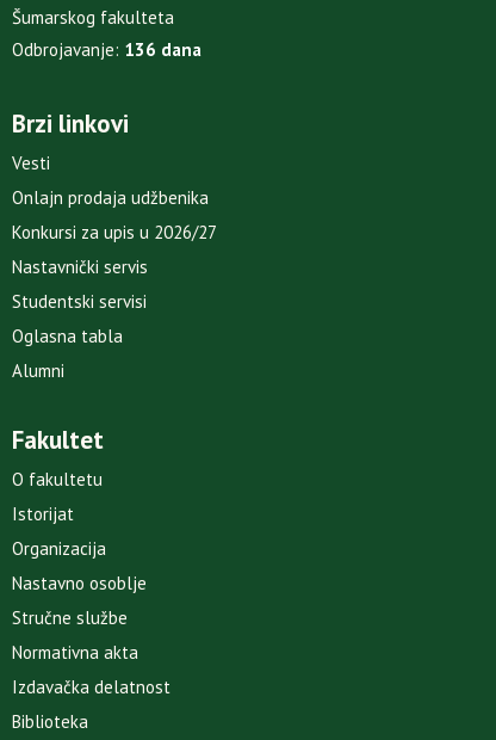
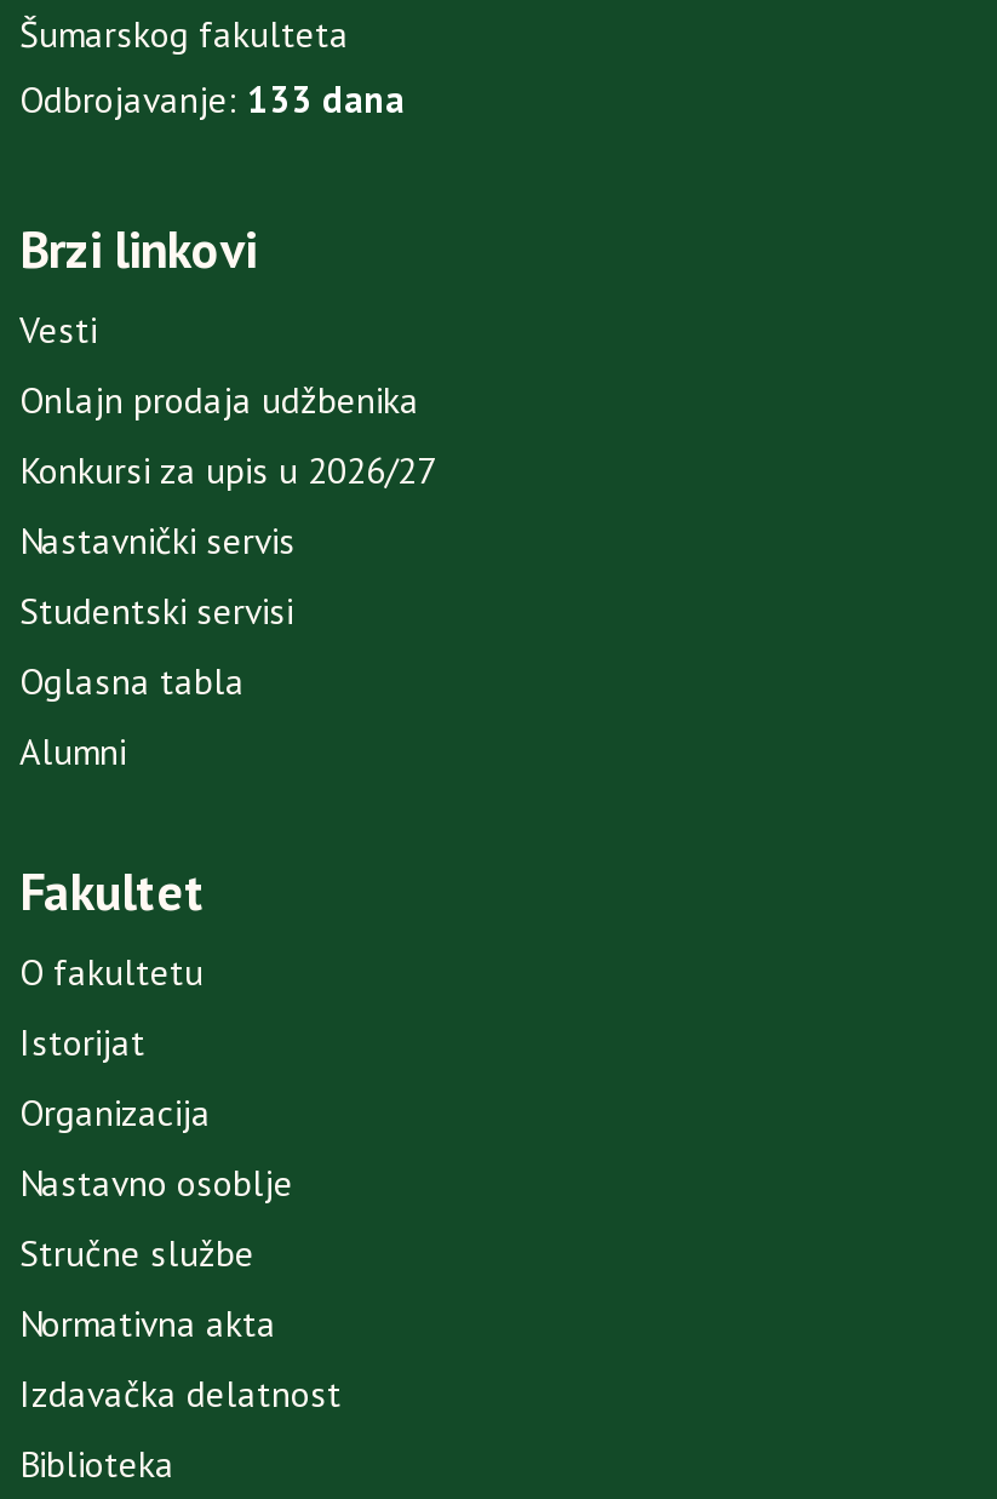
- Odbrojavanje: 136 dana
+ Odbrojavanje: 133 dana
